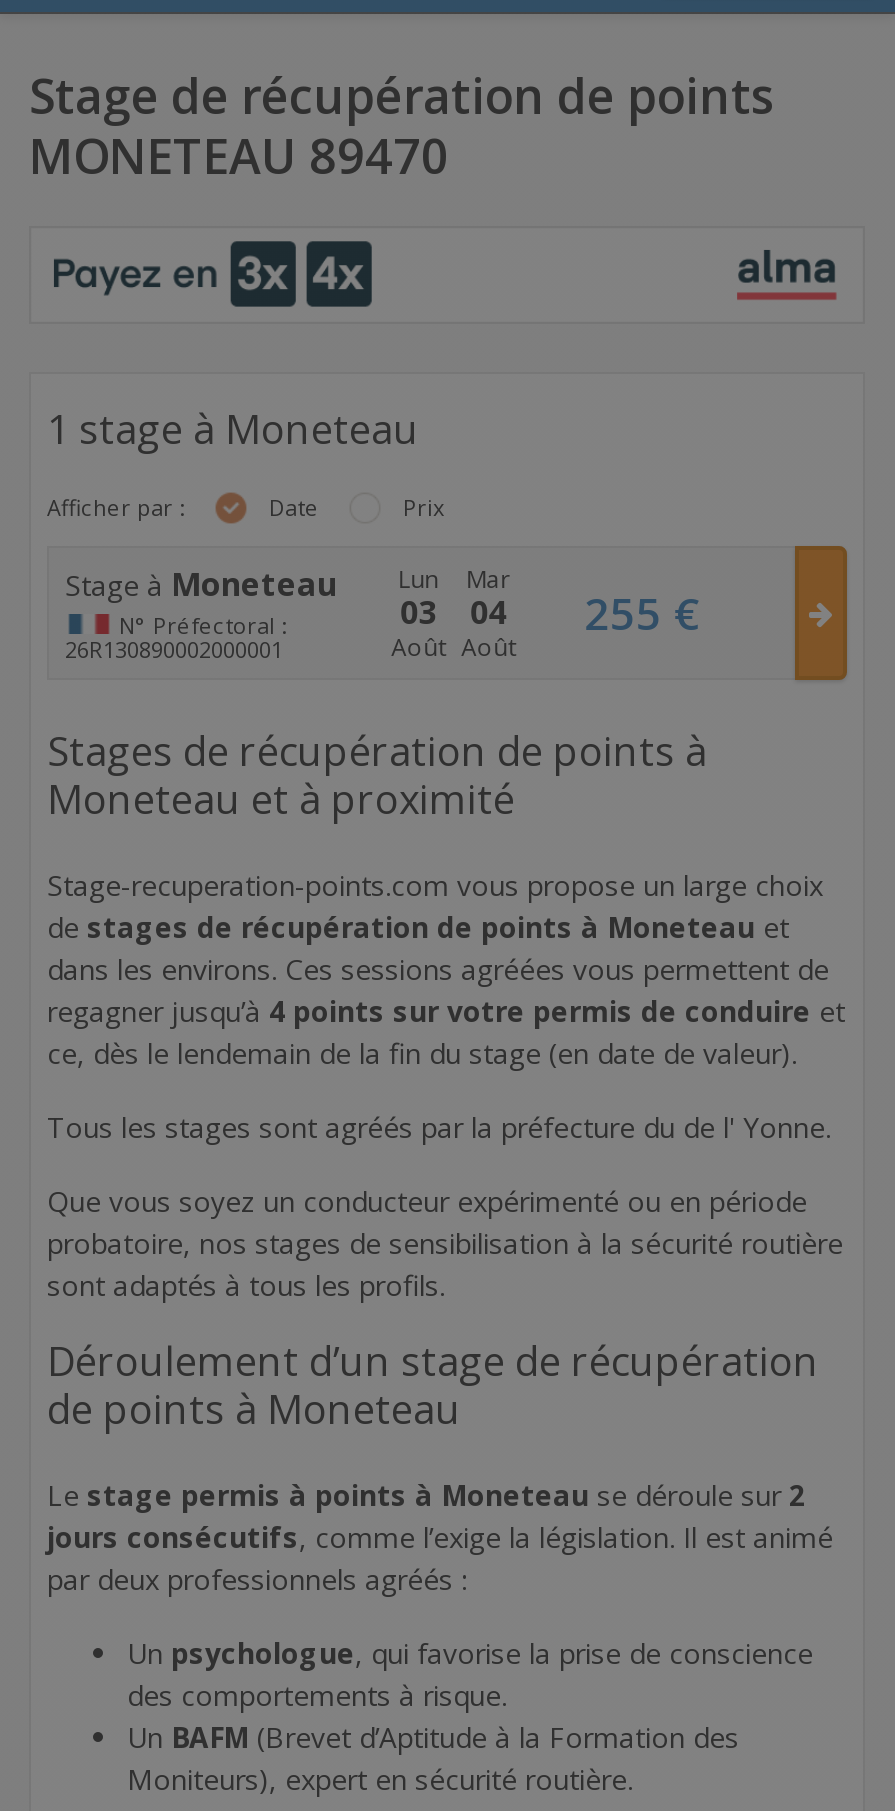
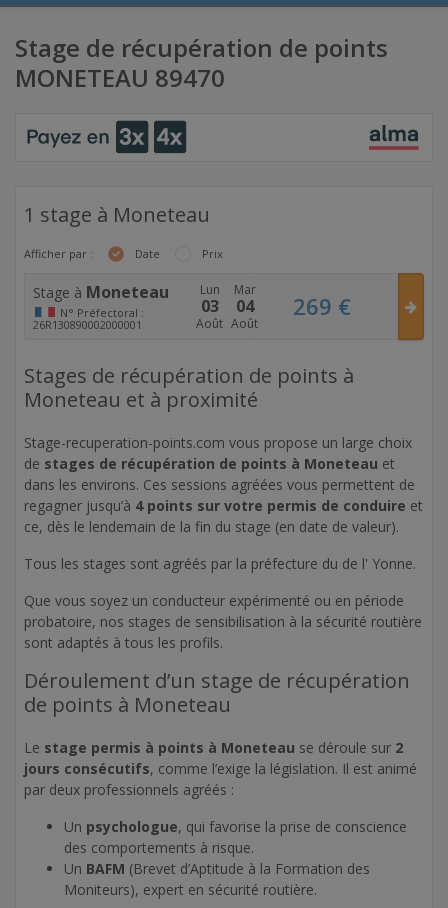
- 03 04 255 €
+ 03 04 269 €
